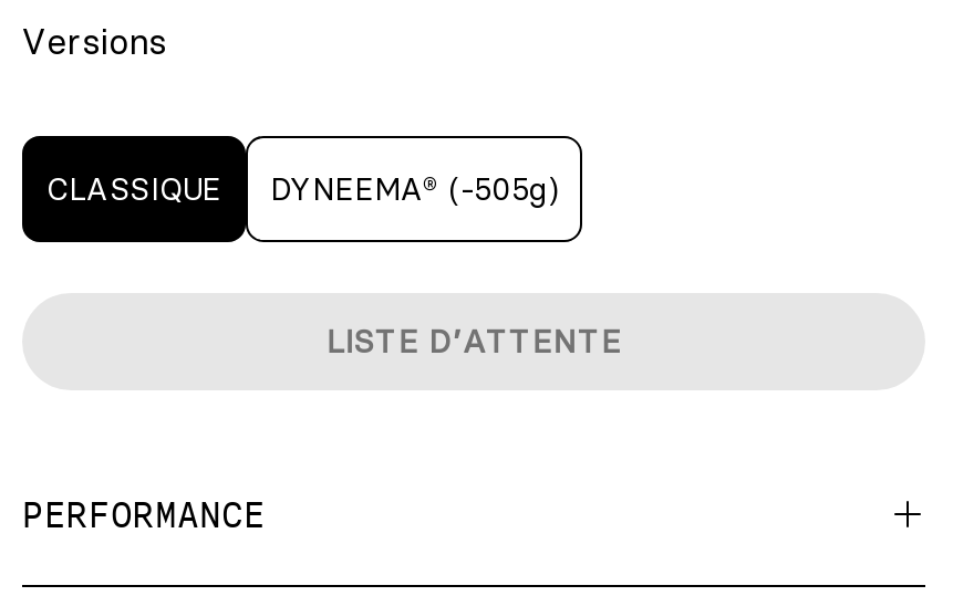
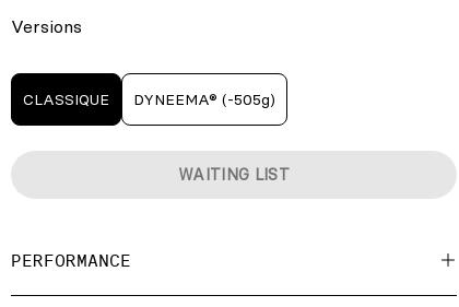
- LISTE D’ATTENTE
+ WAITING LIST
